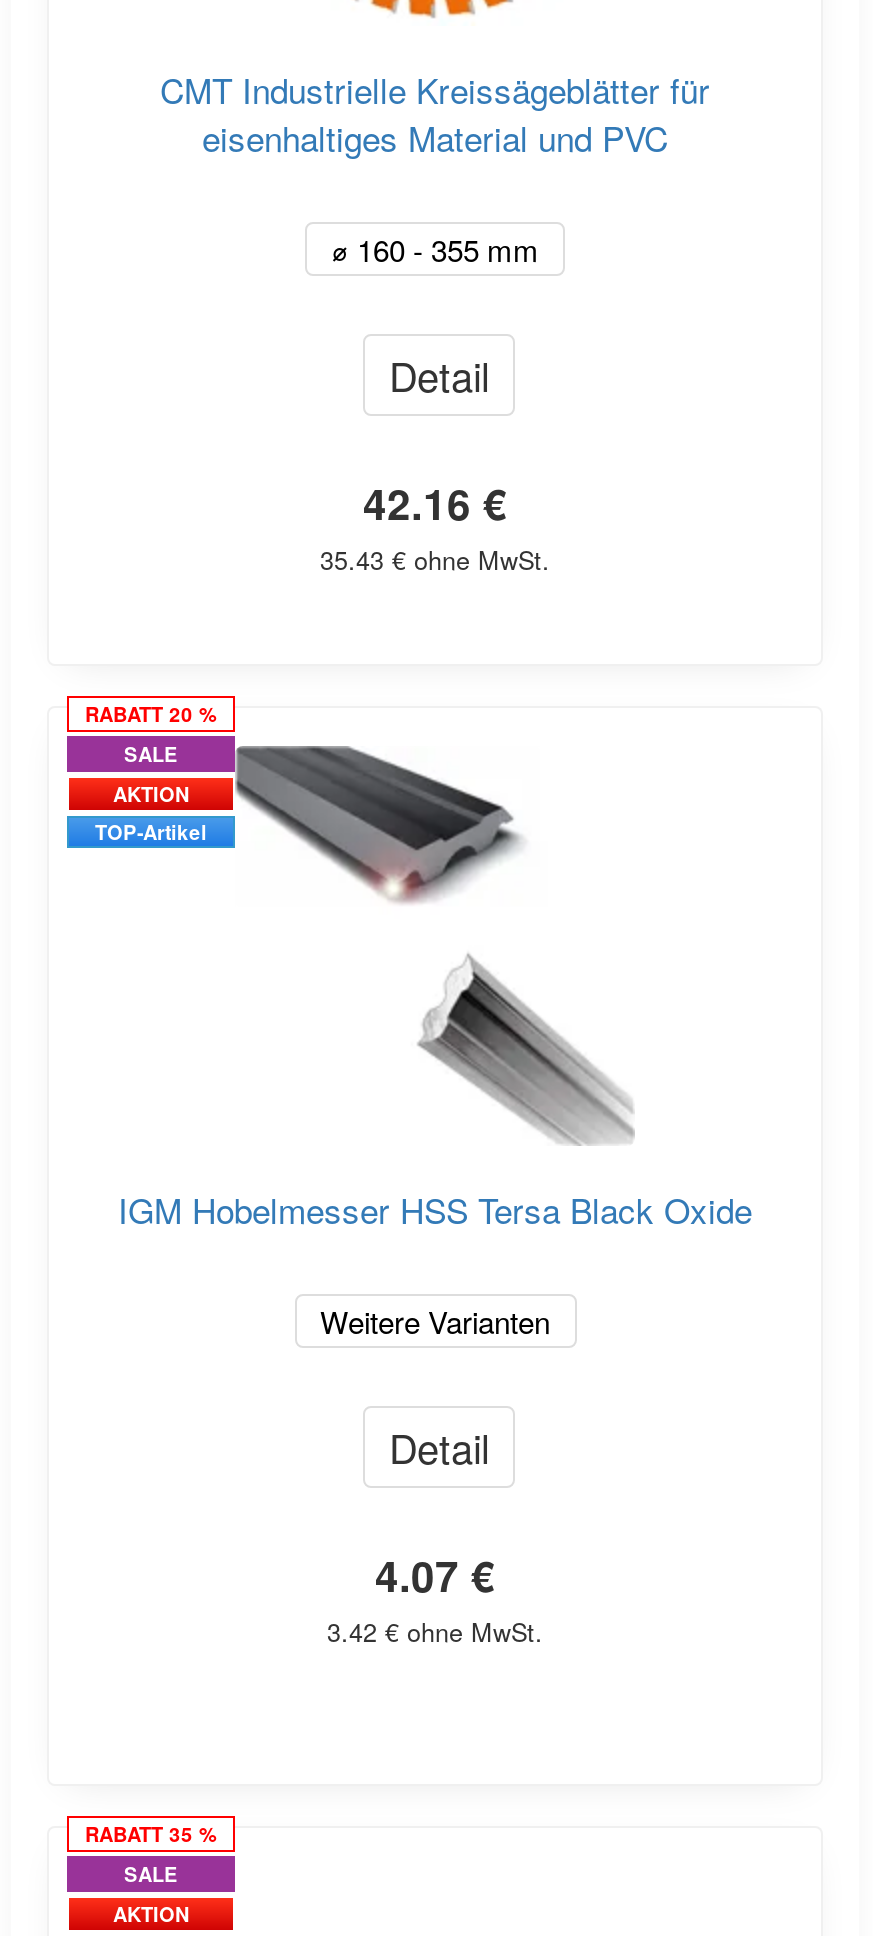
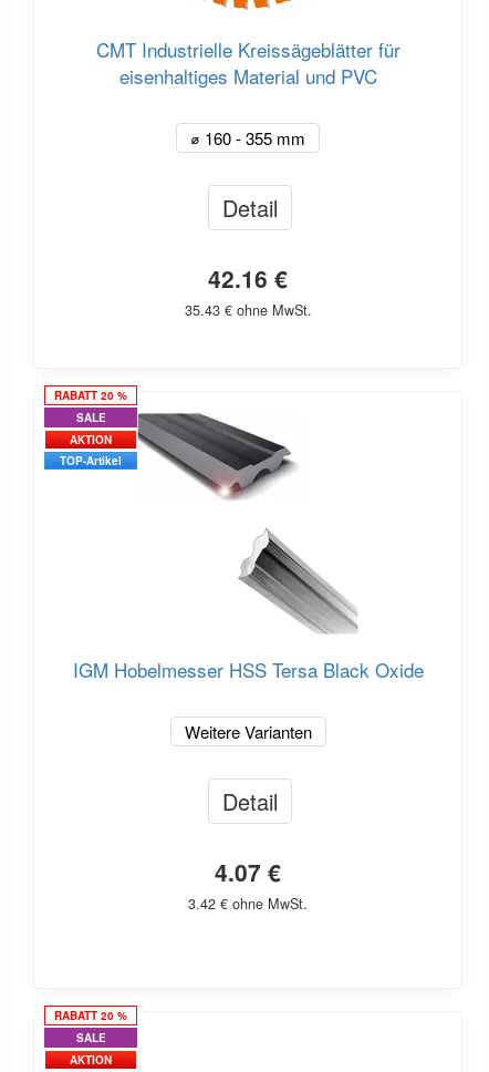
- RABATT 35 %
+ RABATT 20 %
